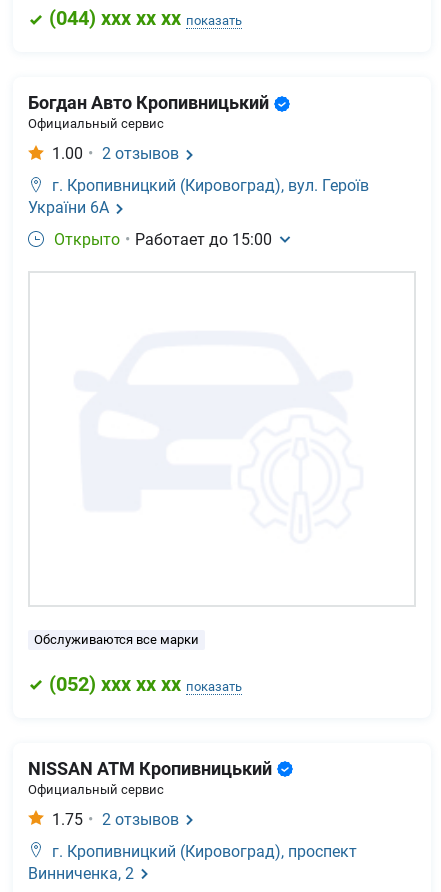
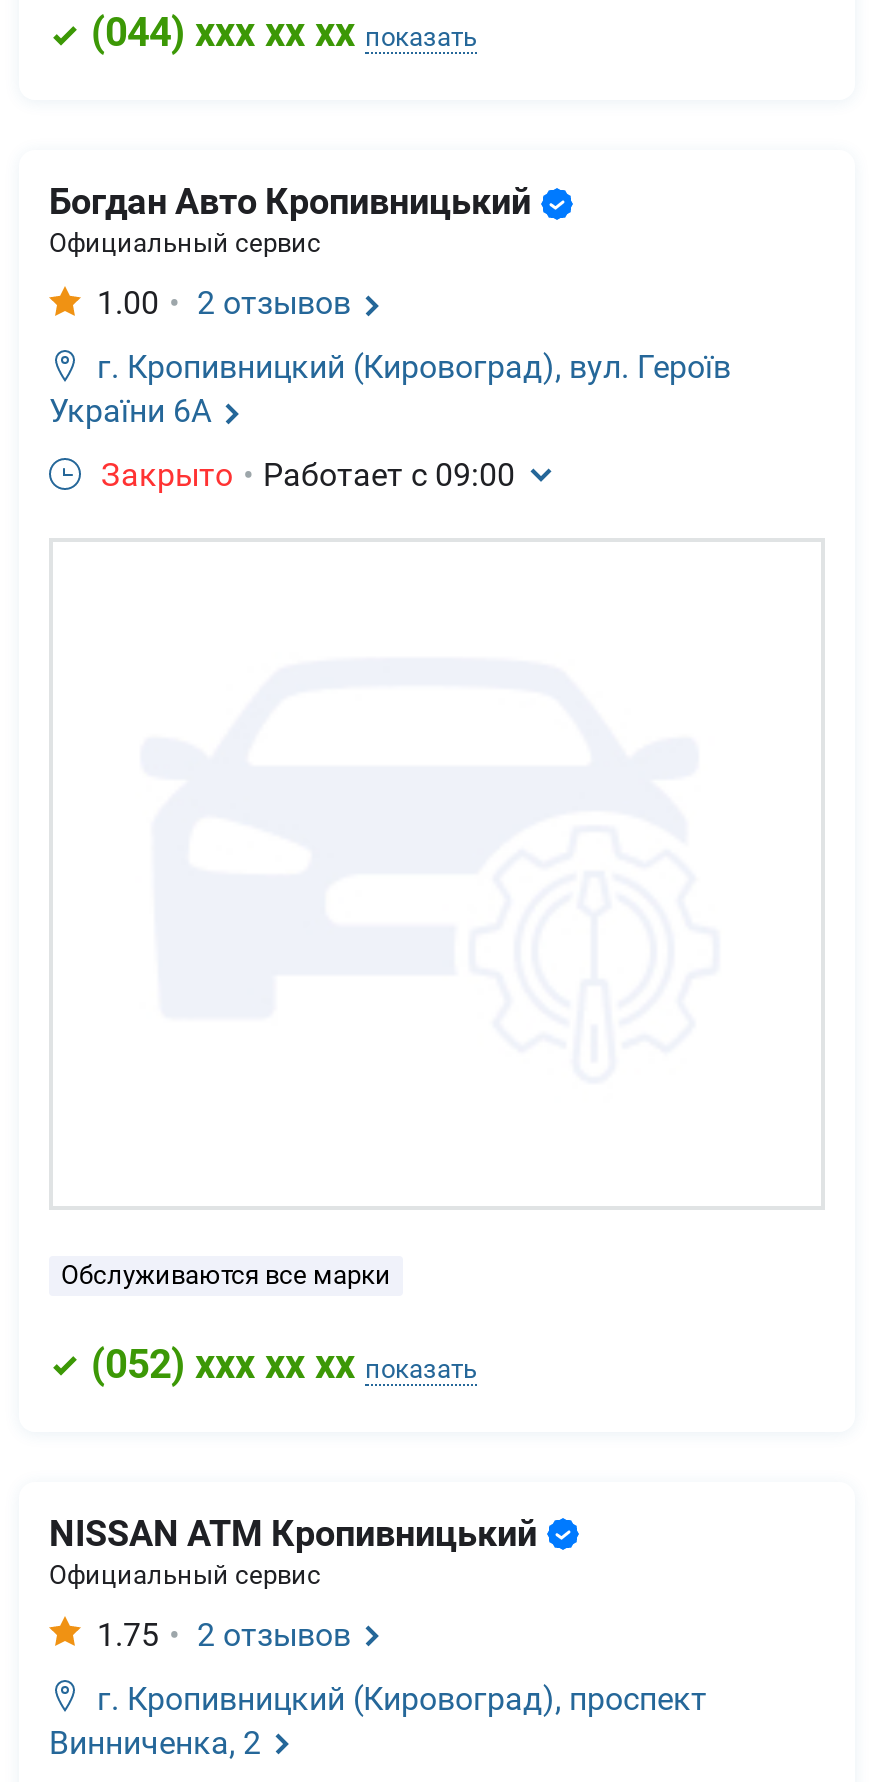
- Открыто • Работает до 15:00
+ Закрыто • Работает с 09:00
